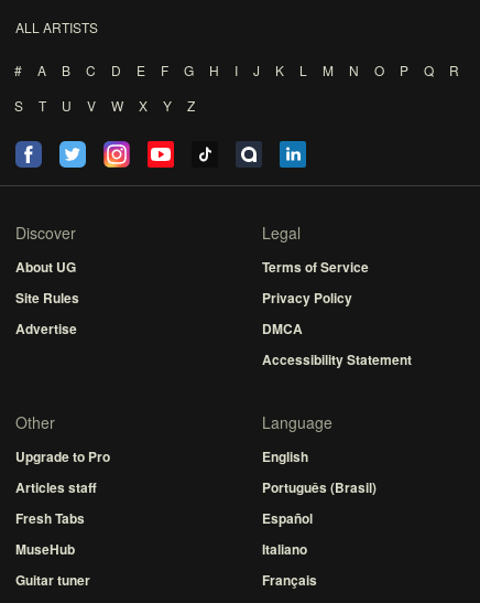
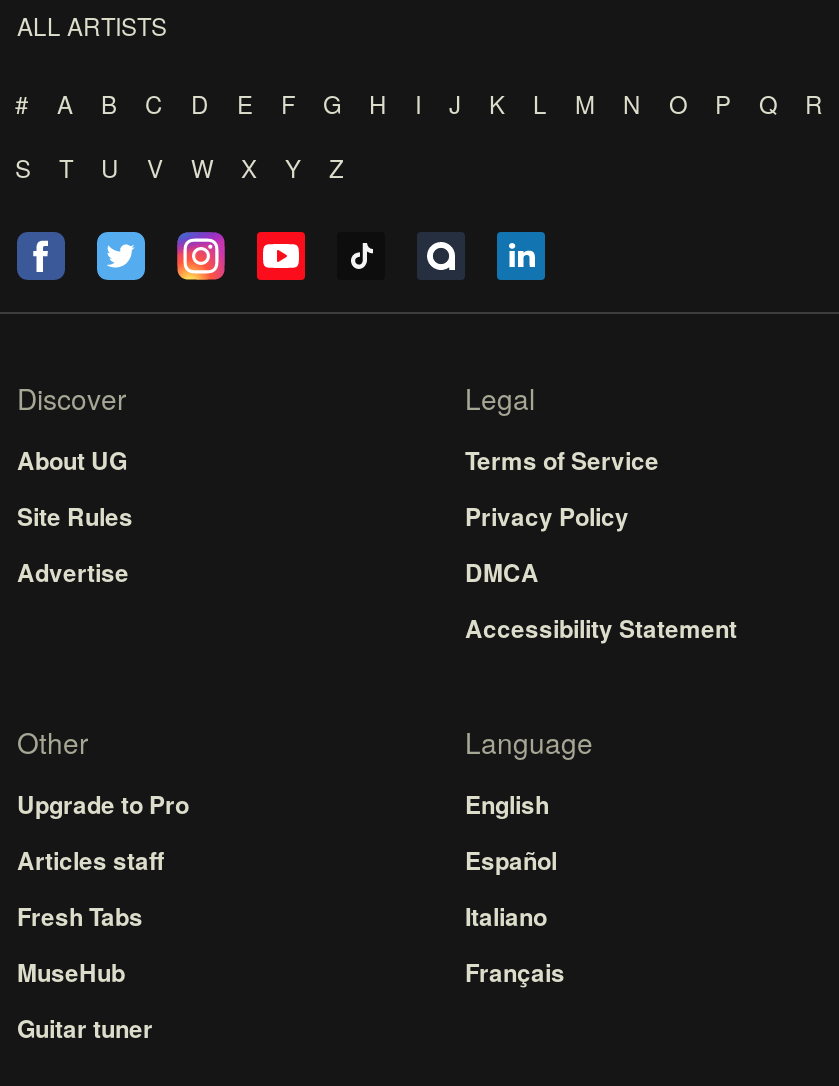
- Português (Brasil)

moved up: Español | Italiano | Français
